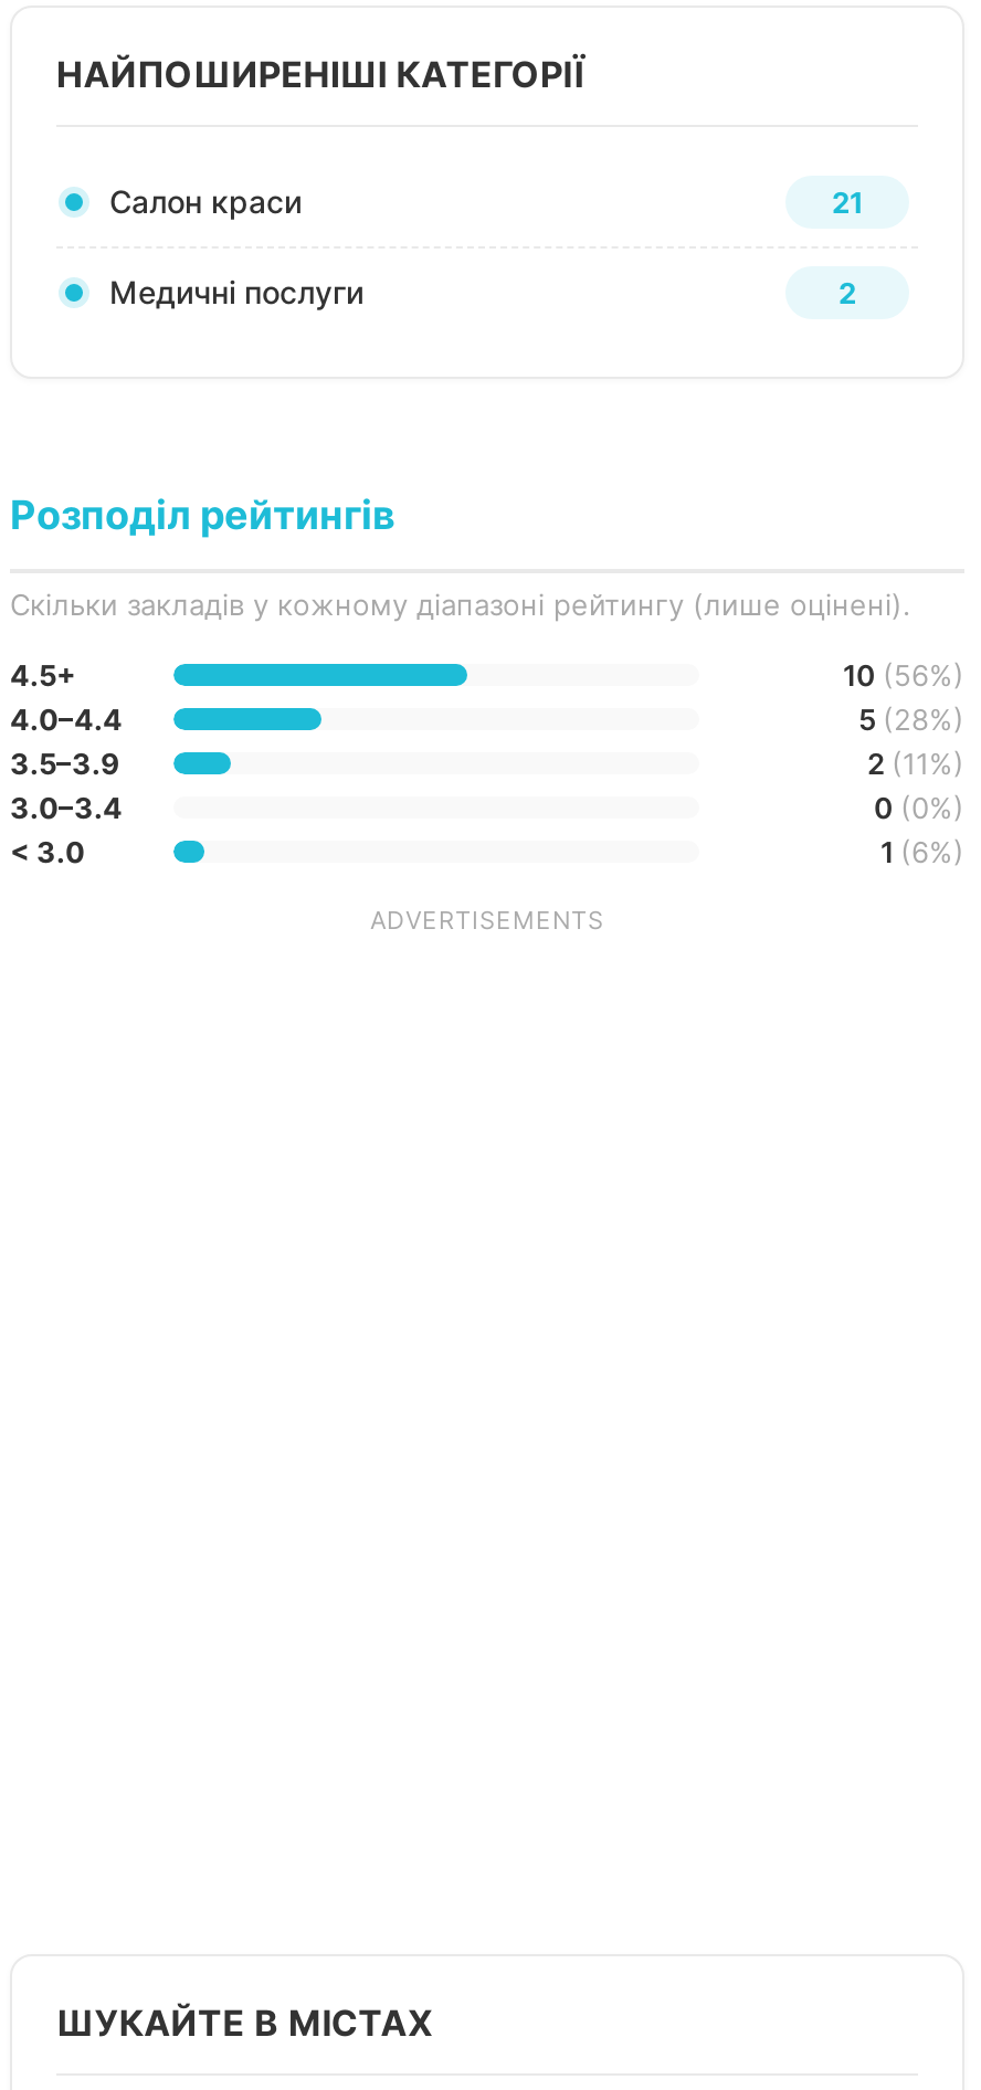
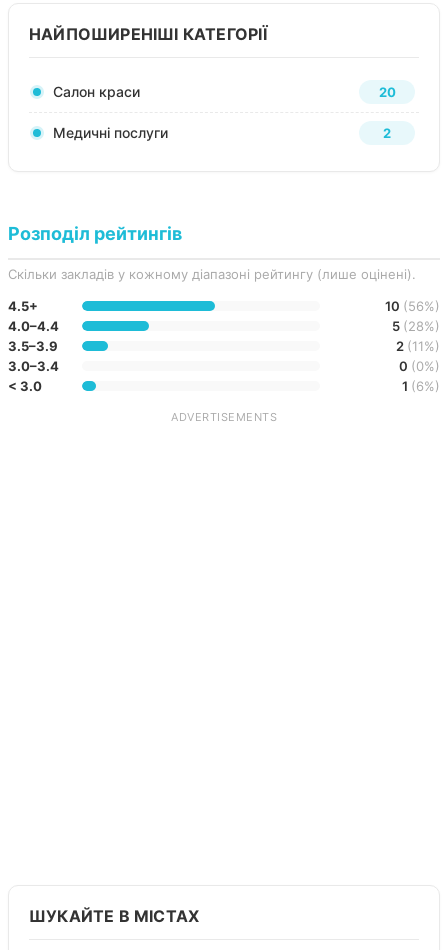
- 21
+ 20
